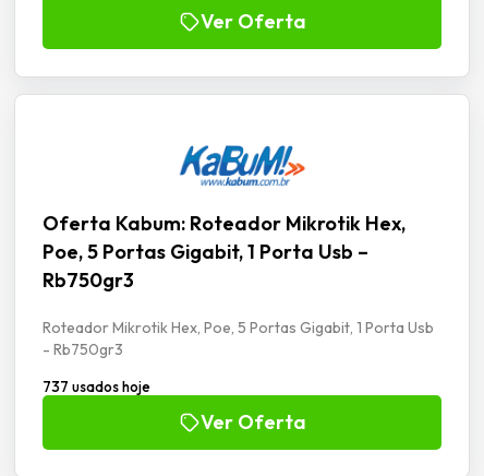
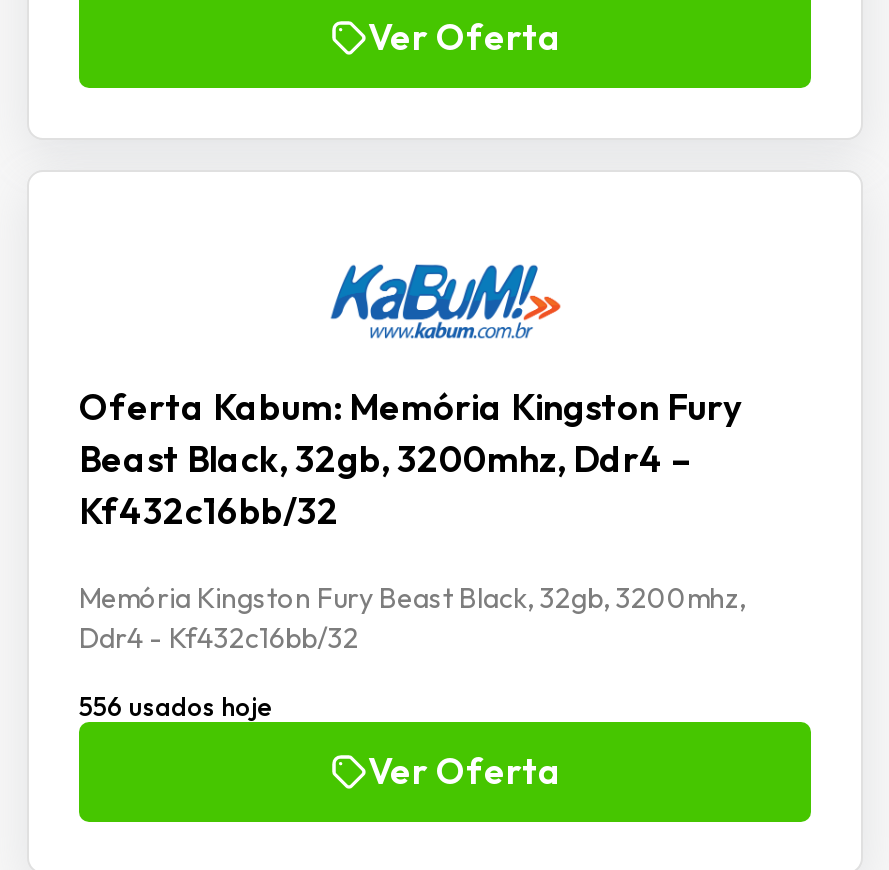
- Oferta Kabum: Roteador Mikrotik Hex,
- Poe, 5 Portas Gigabit, 1 Porta Usb –
- Rb750gr3
+ Oferta Kabum: Memória Kingston Fury
+ Beast Black, 32gb, 3200mhz, Ddr4 –
+ Kf432c16bb/32

- Roteador Mikrotik Hex, Poe, 5 Portas Gigabit, 1 Porta Usb
- - Rb750gr3
+ Memória Kingston Fury Beast Black, 32gb, 3200mhz,
+ Ddr4 - Kf432c16bb/32

- 737 usados hoje
+ 556 usados hoje
